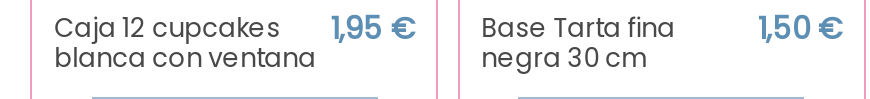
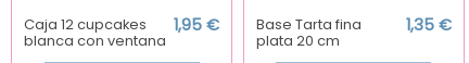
- 1,50 €
+ 1,35 €

- negra 30 cm
+ plata 20 cm
